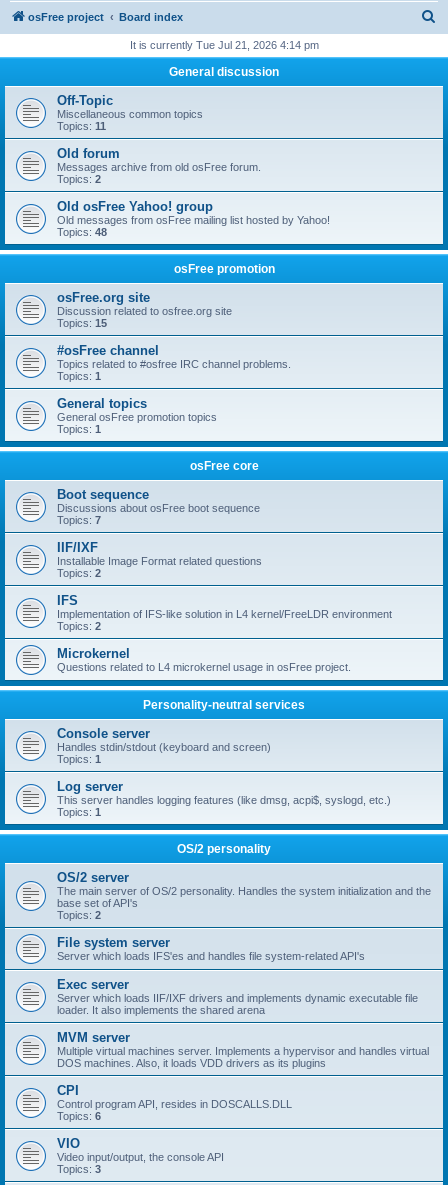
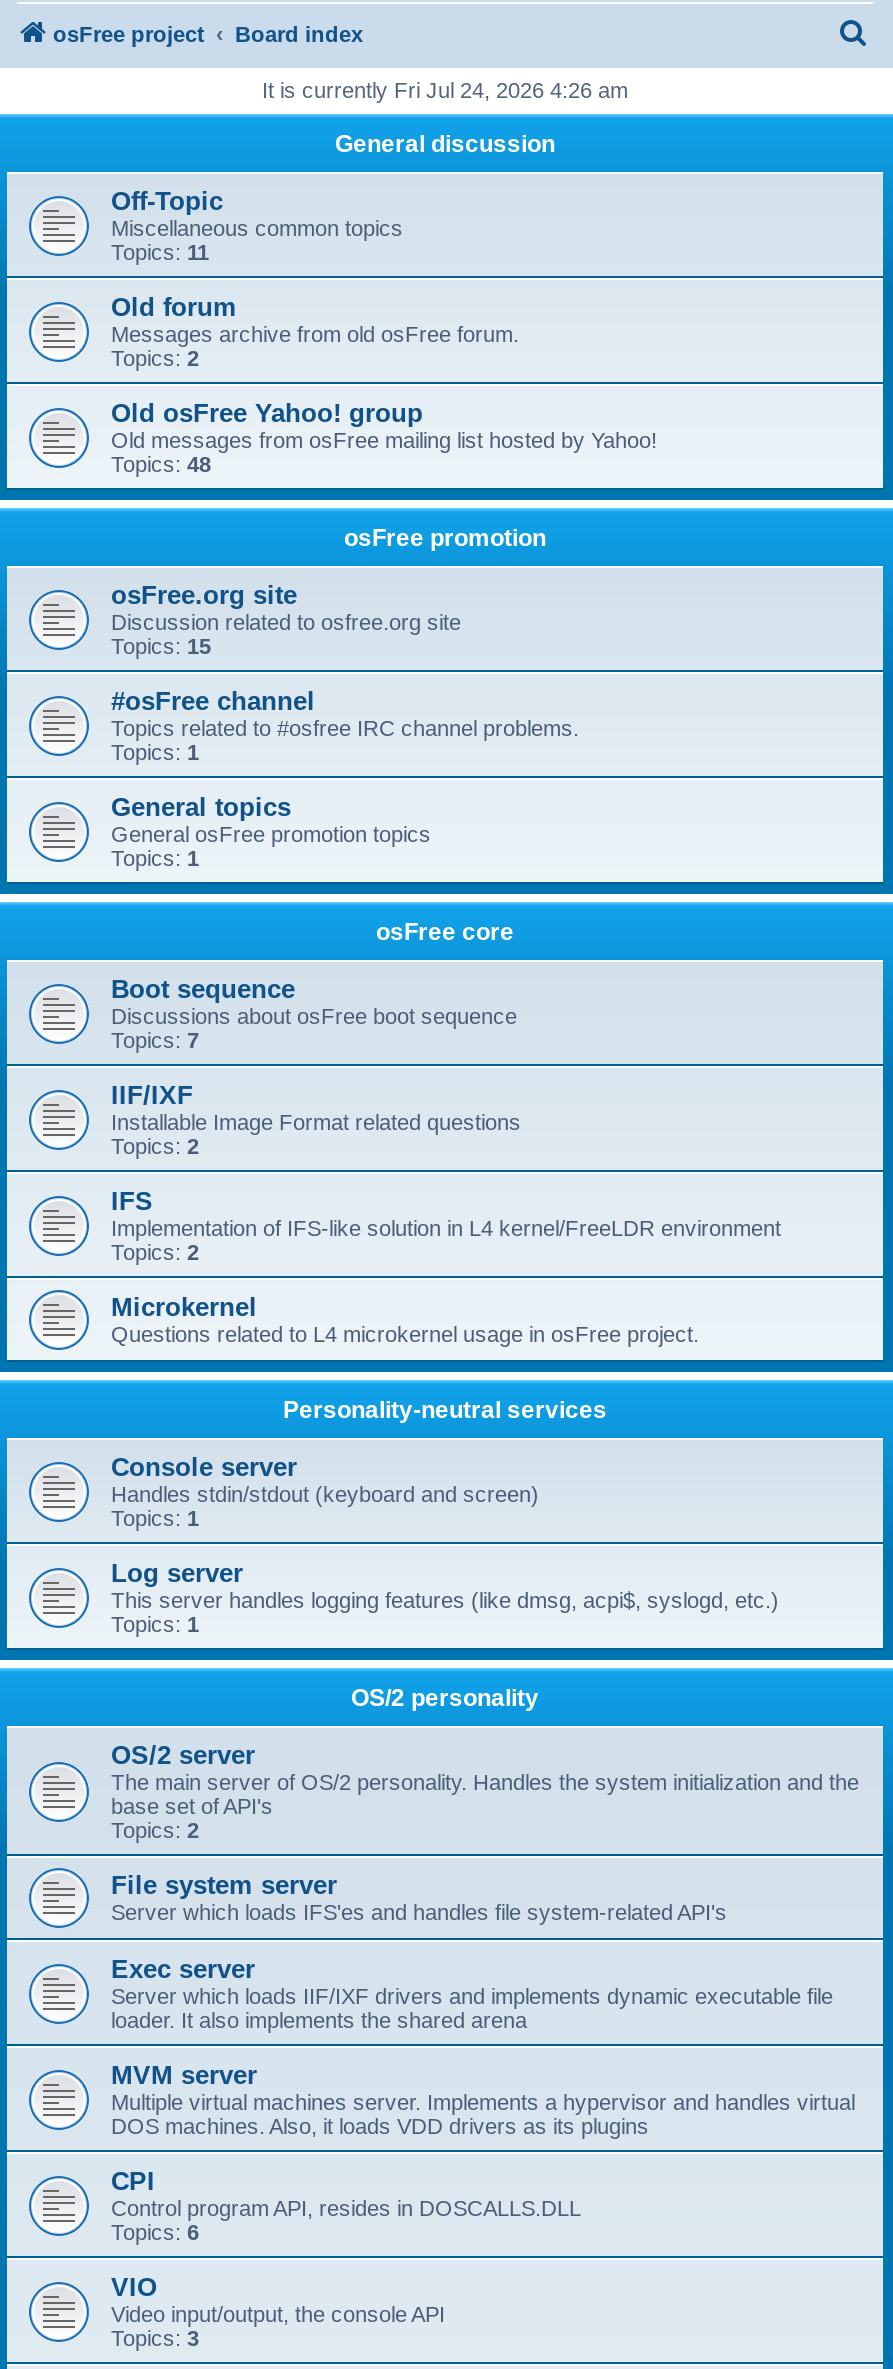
- It is currently Tue Jul 21, 2026 4:14 pm
+ It is currently Fri Jul 24, 2026 4:26 am
